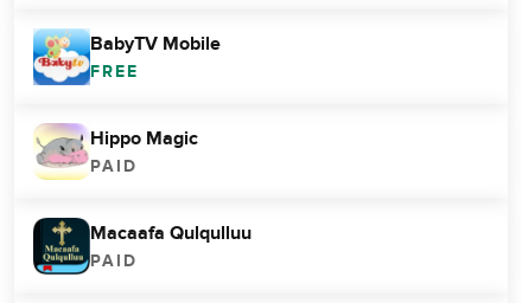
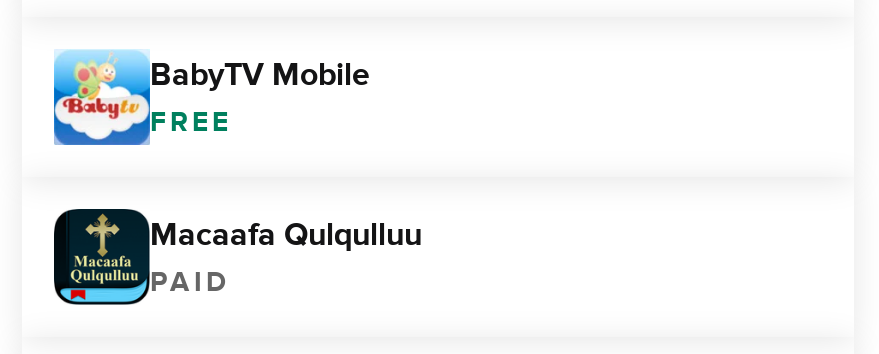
- [image]
- Hippo Magic
- PAID
